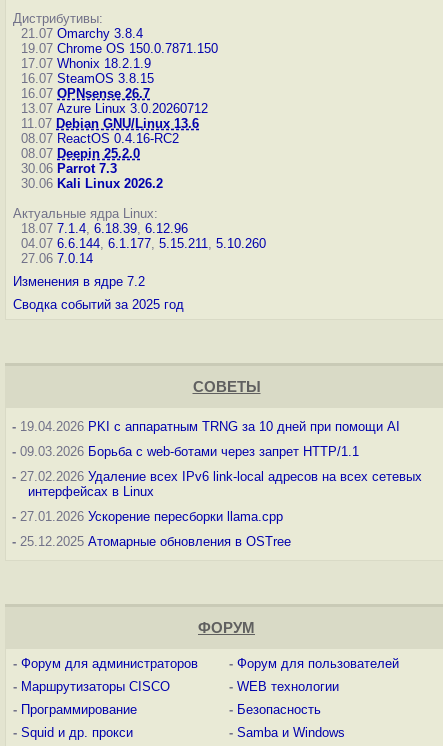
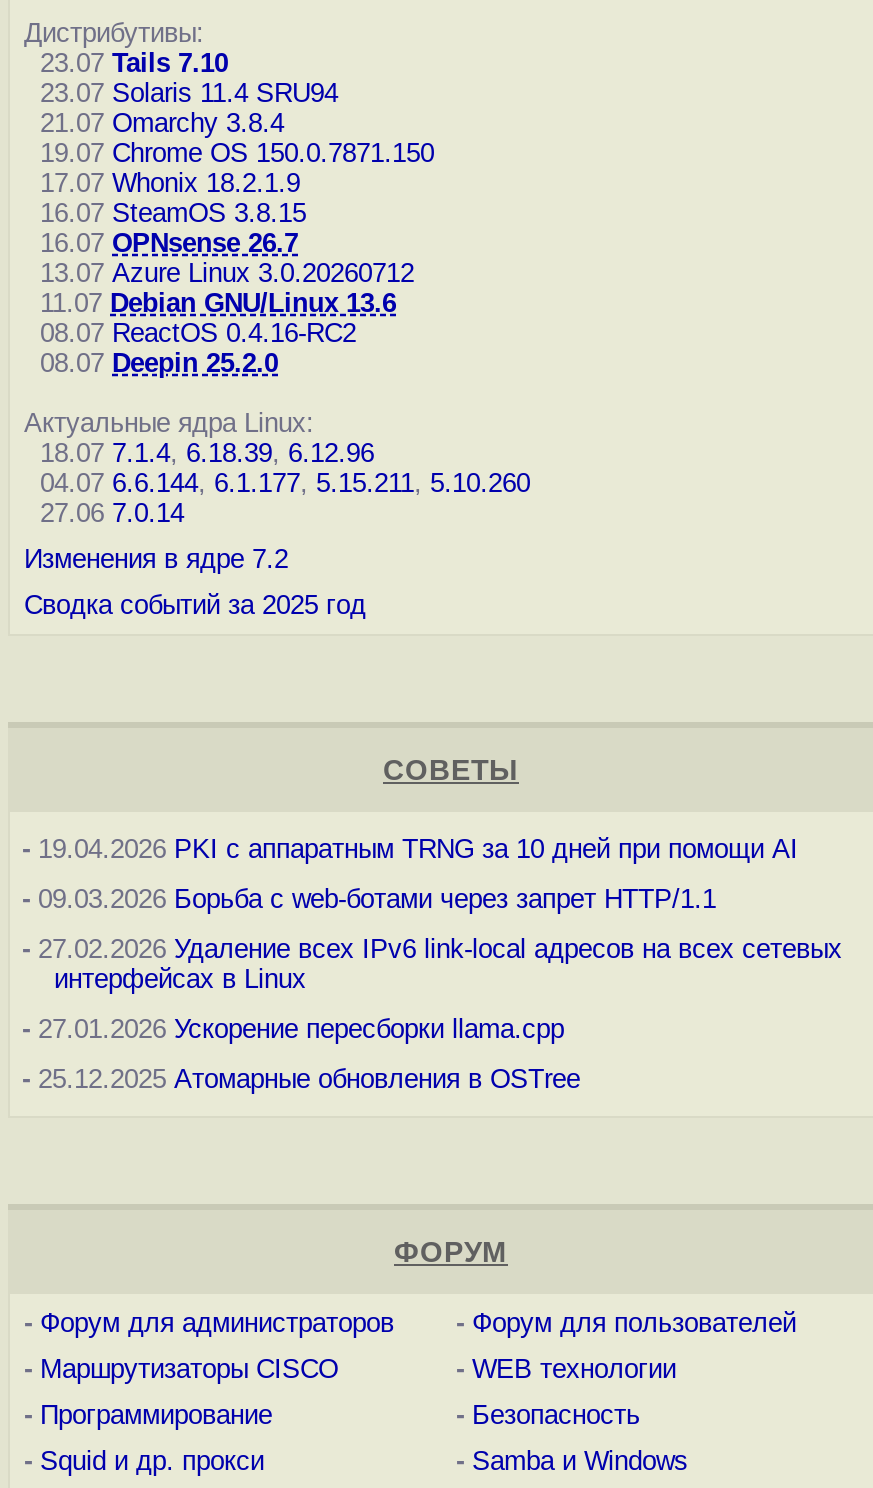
+ 23.07 Tails 7.10
+ 23.07 Solaris 11.4 SRU94

moved down: 21.07 Omarchy 3.8.4 | 19.07 Chrome OS 150.0.7871.150 | 17.07 Whonix 18.2.1.9 | ... | 08.07 ReactOS 0.4.16-RC2 | 08.07 Deepin 25.2.0

- 30.06 Parrot 7.3
- 30.06 Kali Linux 2026.2
